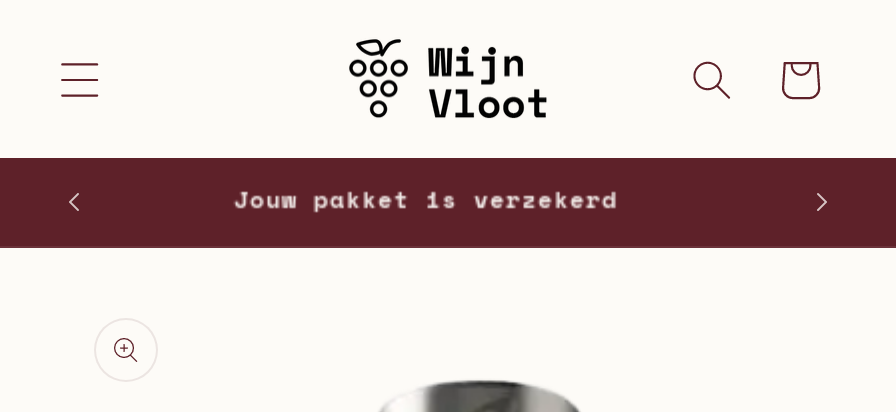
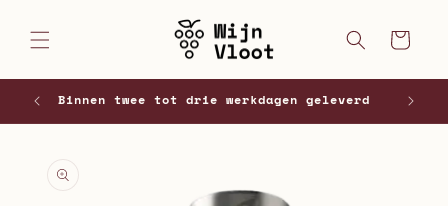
- Jouw pakket is verzekerd
+ Binnen twee tot drie werkdagen geleverd
